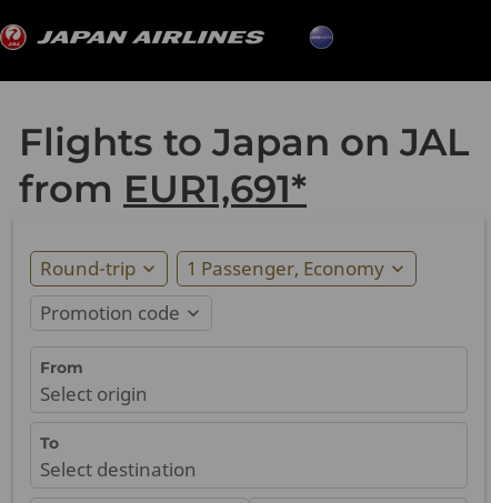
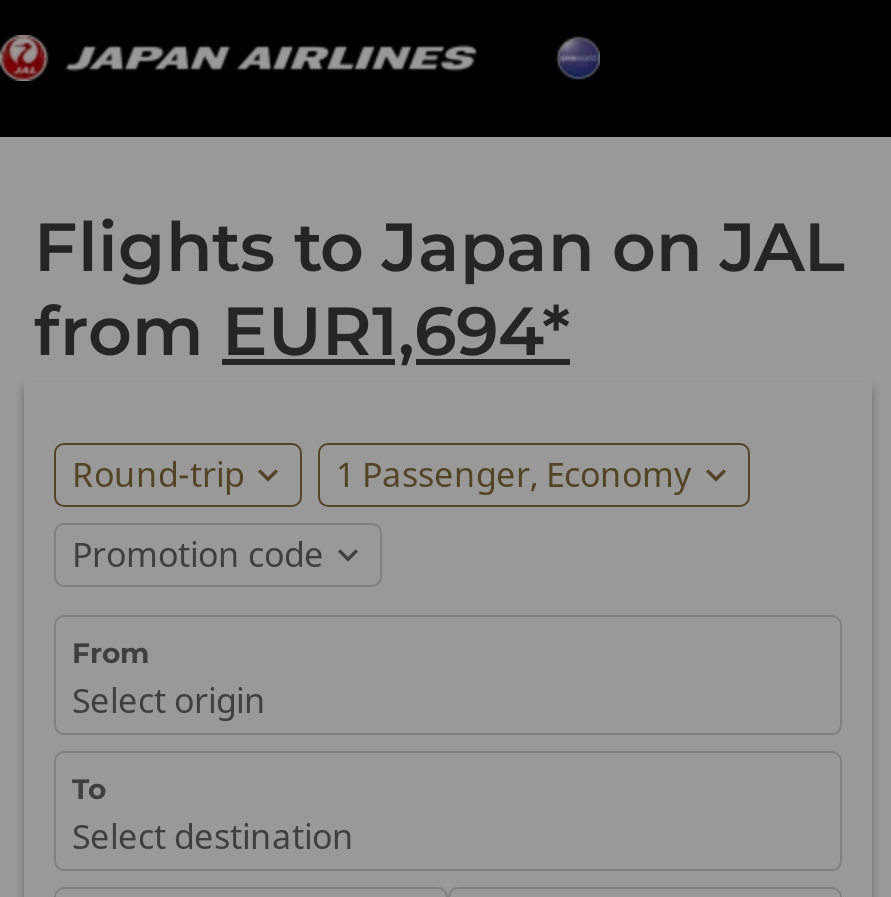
- from EUR1,691*
+ from EUR1,694*
